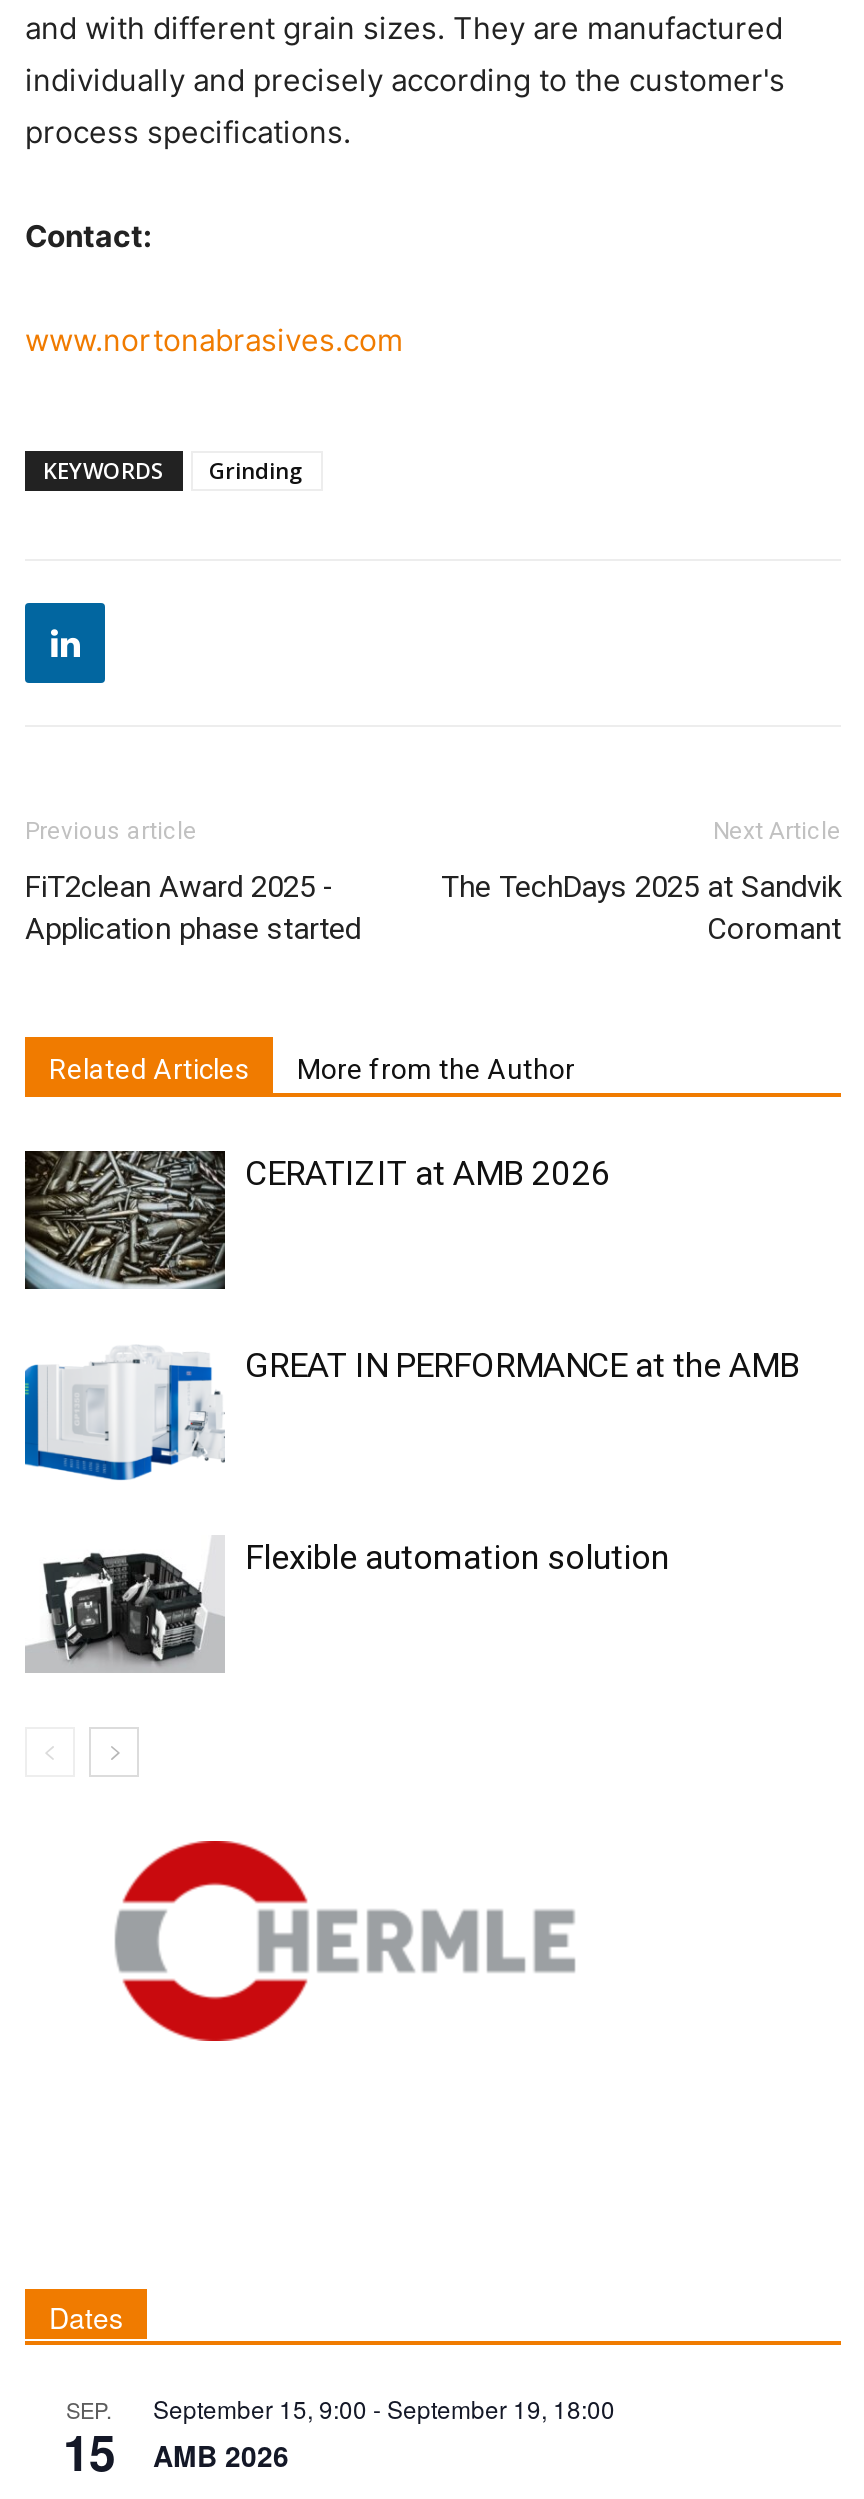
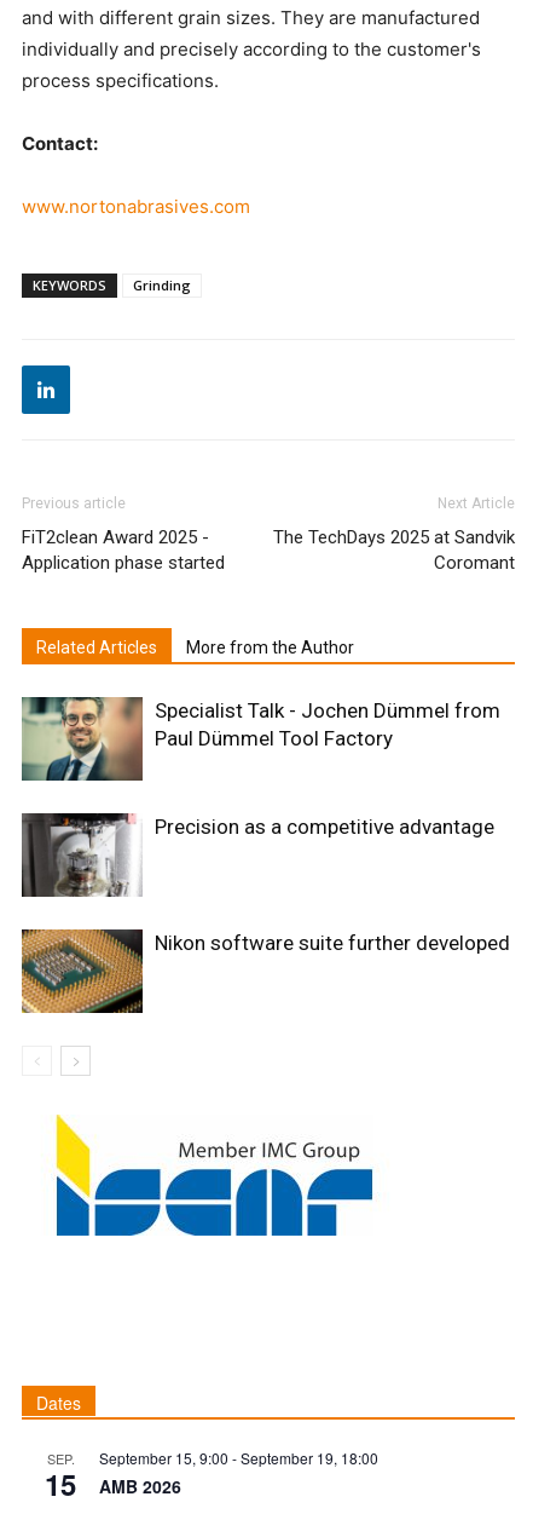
- [image]
- CERATIZIT at AMB 2026
+ [image]
+ Specialist Talk - Jochen Dümmel from
+ Paul Dümmel Tool Factory

- [image]
- GREAT IN PERFORMANCE at the AMB
+ [image]
+ Precision as a competitive advantage

- [image]
- Flexible automation solution
+ [image]
+ Nikon software suite further developed

- [image]
+ [image]
